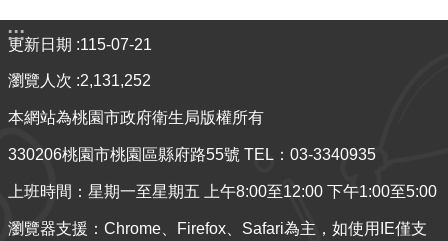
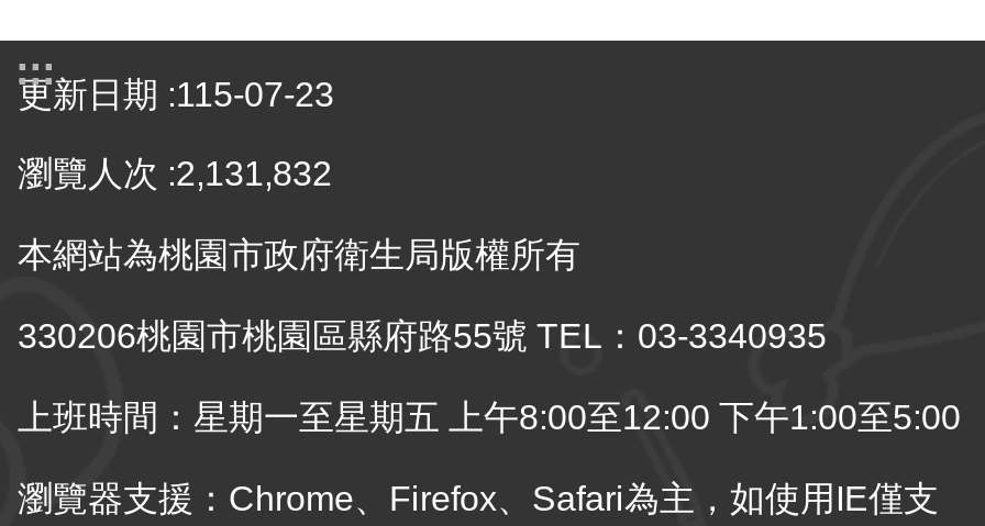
- 更新日期 115-07-21
+ 更新日期 115-07-23

- 瀏覽人次 2,131,252
+ 瀏覽人次 2,131,832
